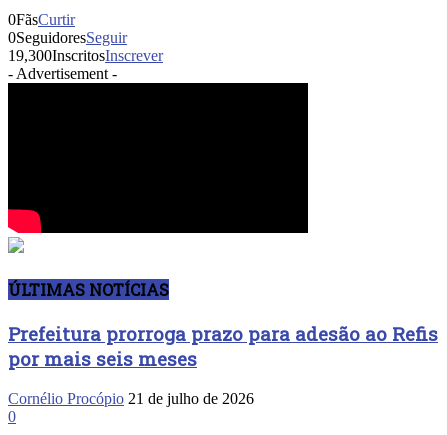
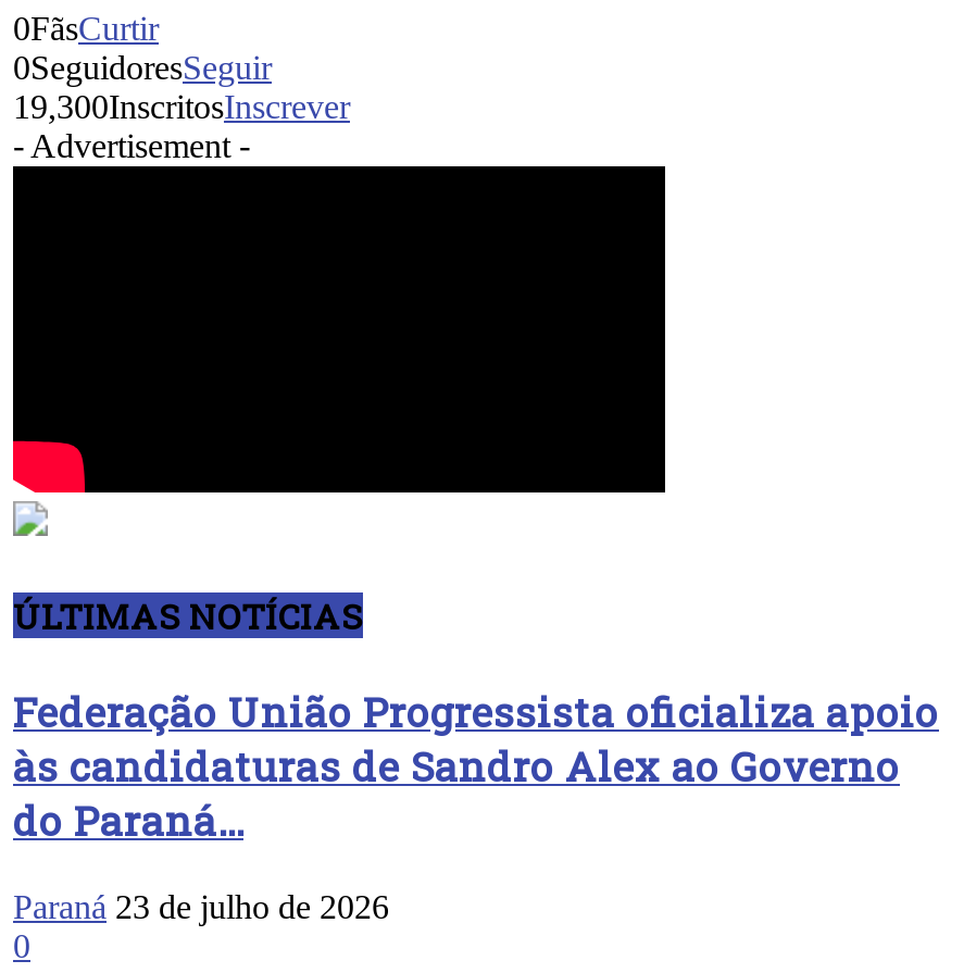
- Prefeitura prorroga prazo para adesão ao Refis
- por mais seis meses
+ Federação União Progressista oficializa apoio
+ às candidaturas de Sandro Alex ao Governo
+ do Paraná...

- Cornélio Procópio 21 de julho de 2026
+ Paraná 23 de julho de 2026
